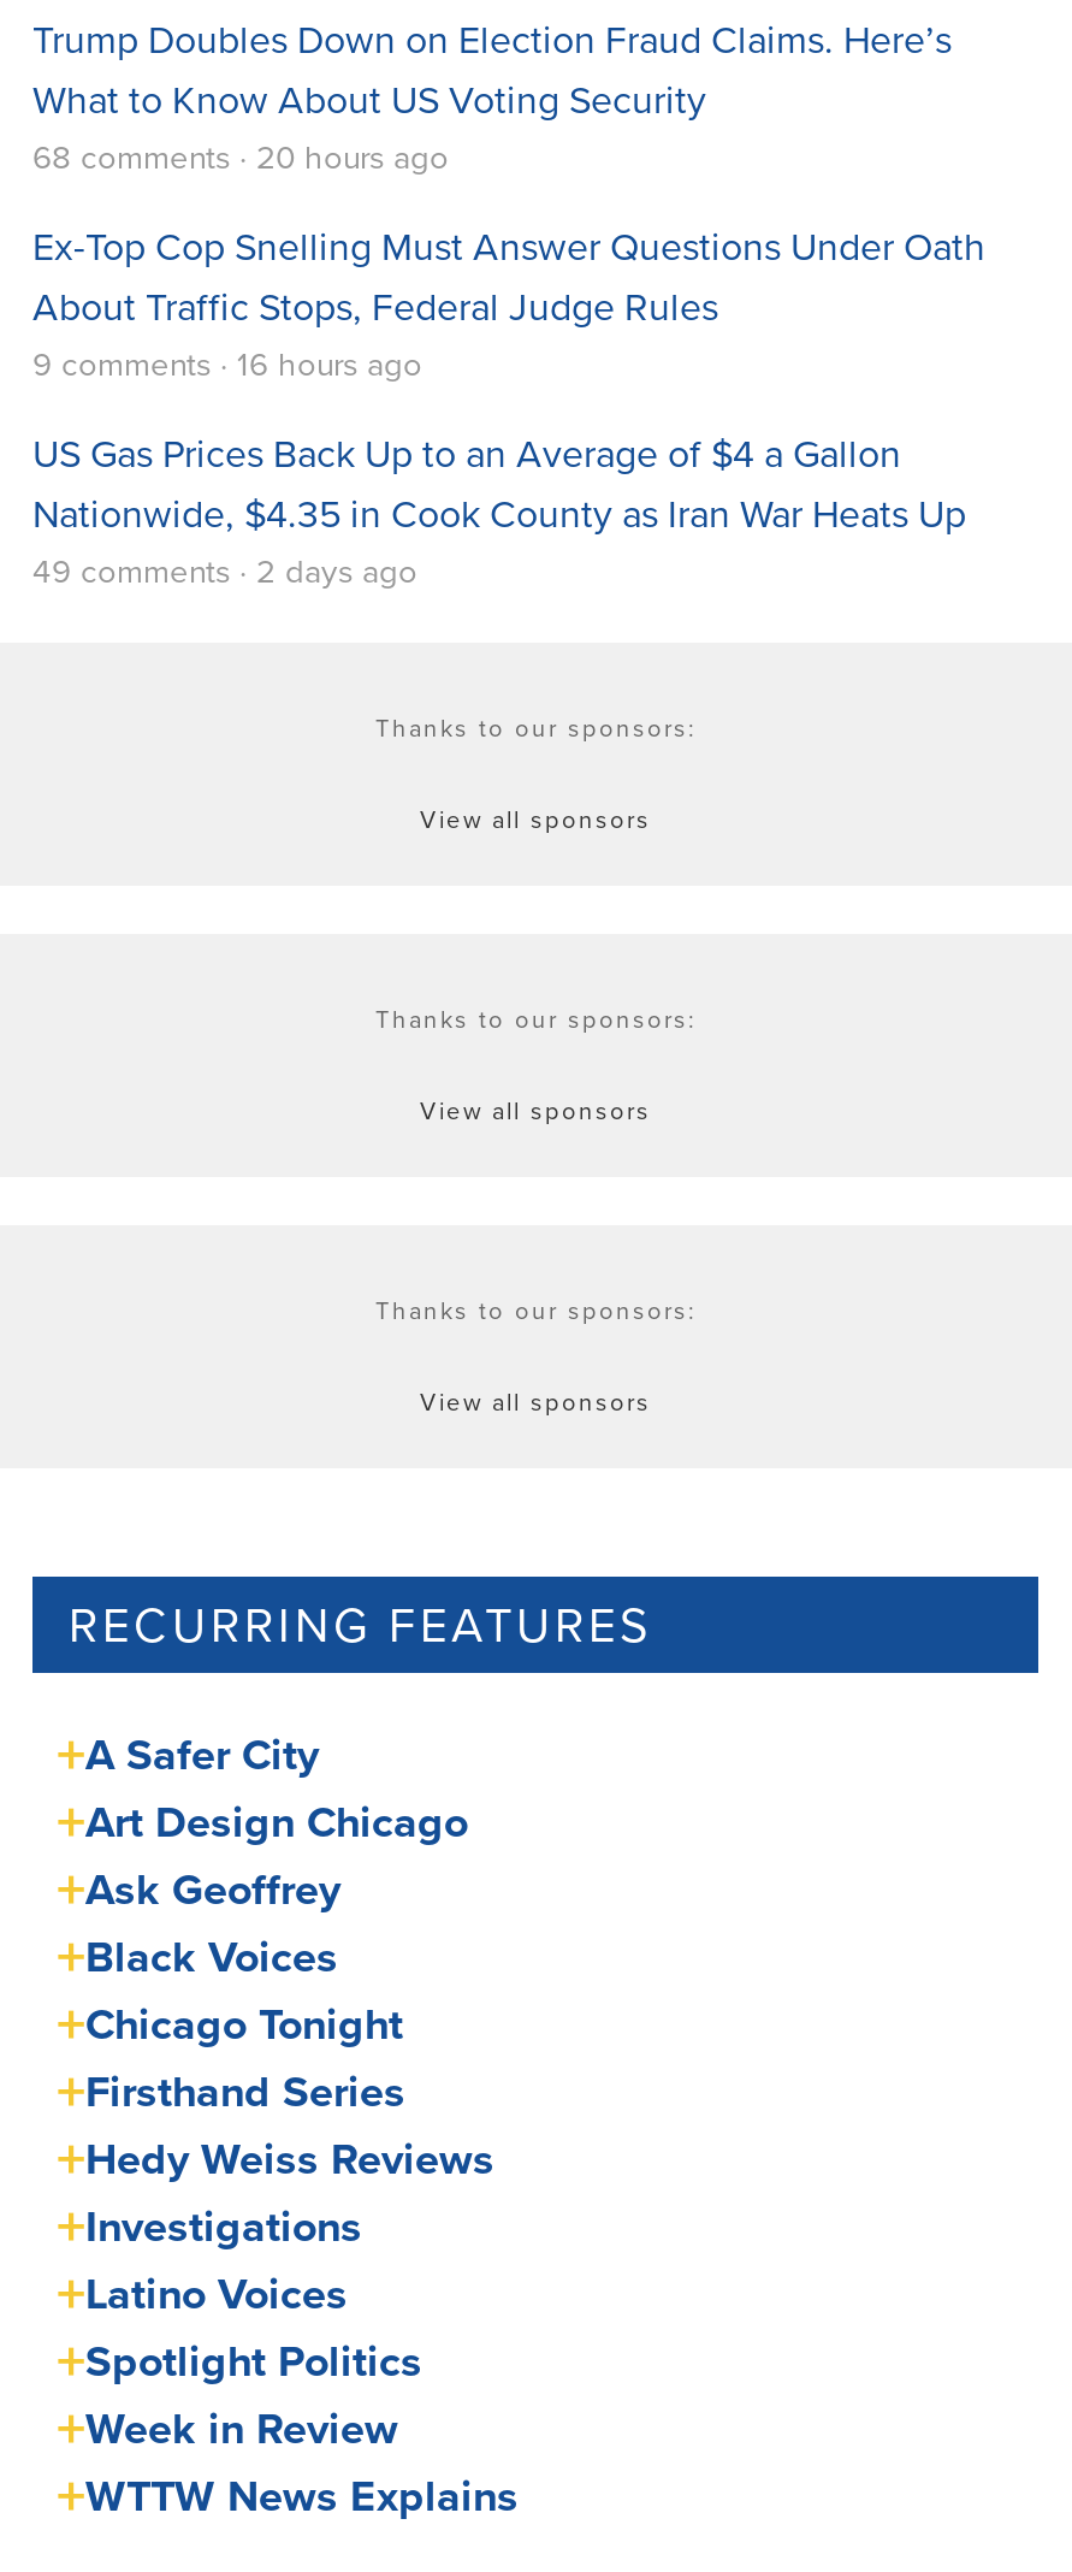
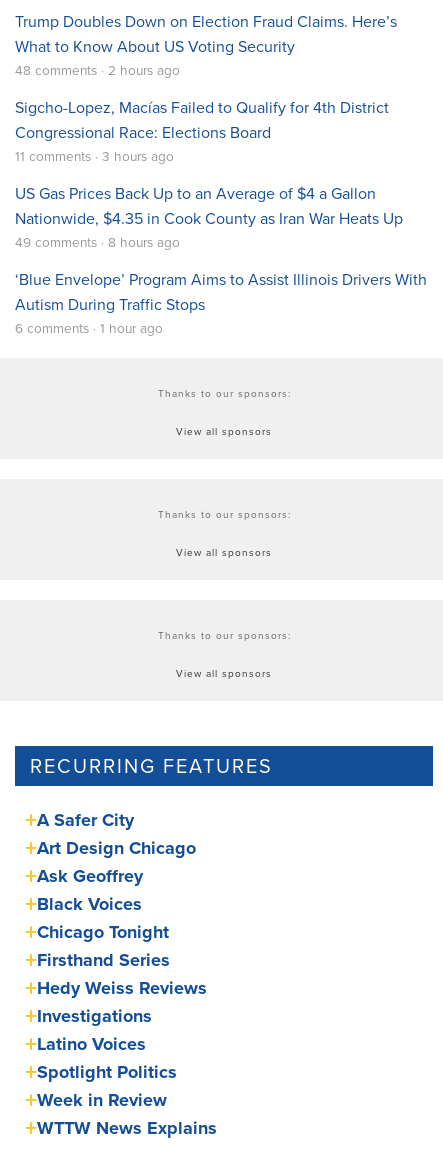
- 68 comments · 20 hours ago
+ 48 comments · 2 hours ago

- Ex-Top Cop Snelling Must Answer Questions Under Oath
- About Traffic Stops, Federal Judge Rules
- 9 comments · 16 hours ago
+ Sigcho-Lopez, Macías Failed to Qualify for 4th District
+ Congressional Race: Elections Board
+ 11 comments · 3 hours ago

- 49 comments · 2 days ago
+ 49 comments · 8 hours ago
+ ‘Blue Envelope’ Program Aims to Assist Illinois Drivers With
+ Autism During Traffic Stops
+ 6 comments · 1 hour ago
